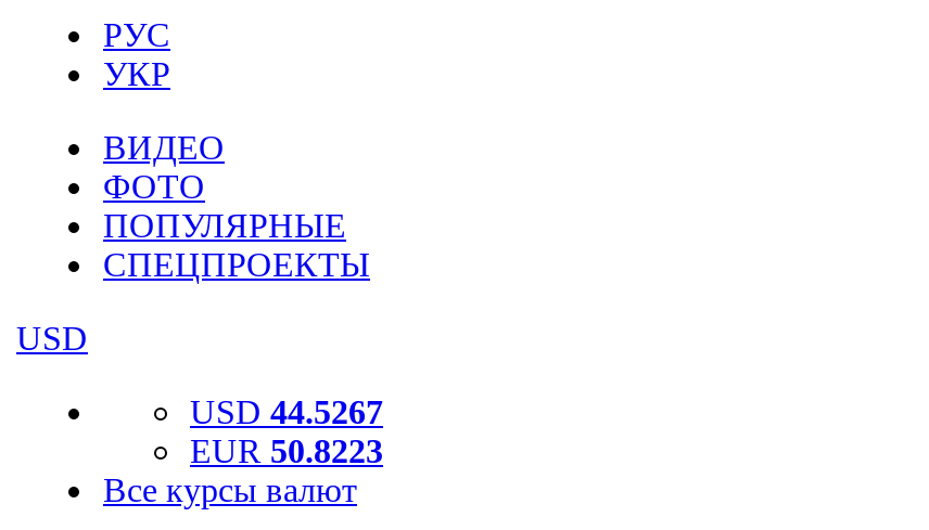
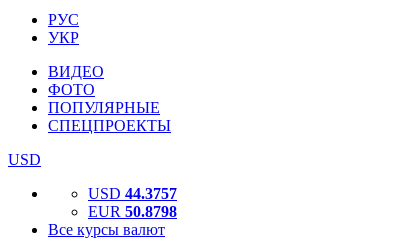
- USD 44.5267
+ USD 44.3757

- EUR 50.8223
+ EUR 50.8798
